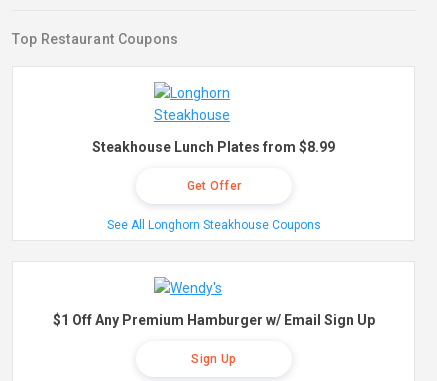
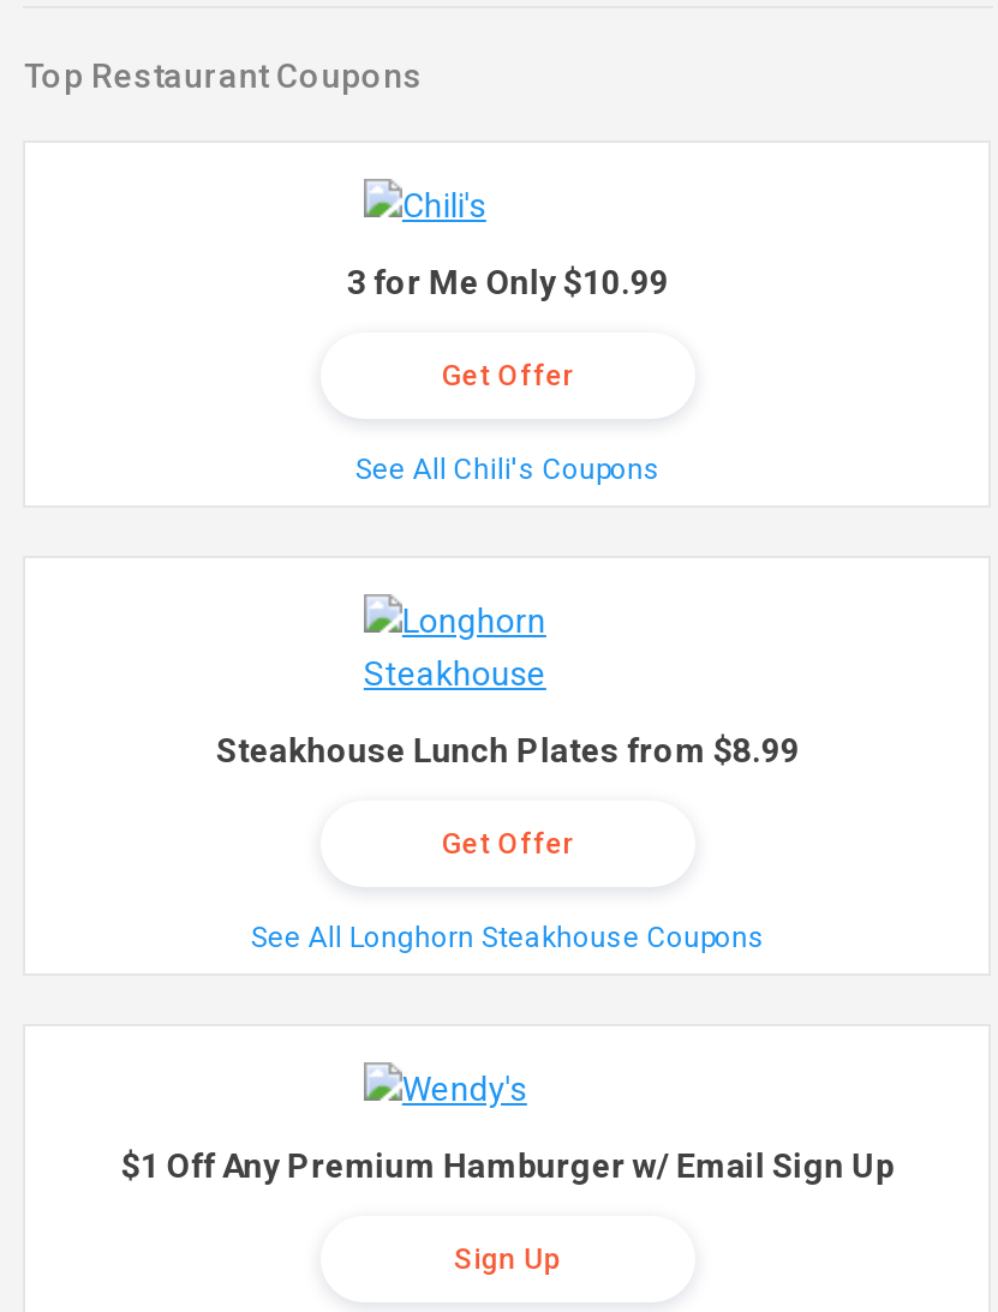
+ 3 for Me Only $10.99
+ Get Offer
+ See All Chili's Coupons
